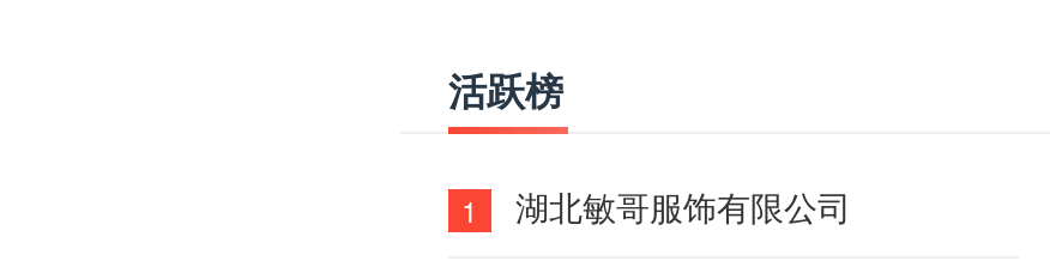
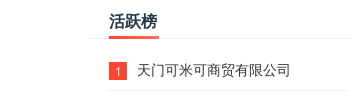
- 湖北敏哥服饰有限公司
+ 天门可米可商贸有限公司
